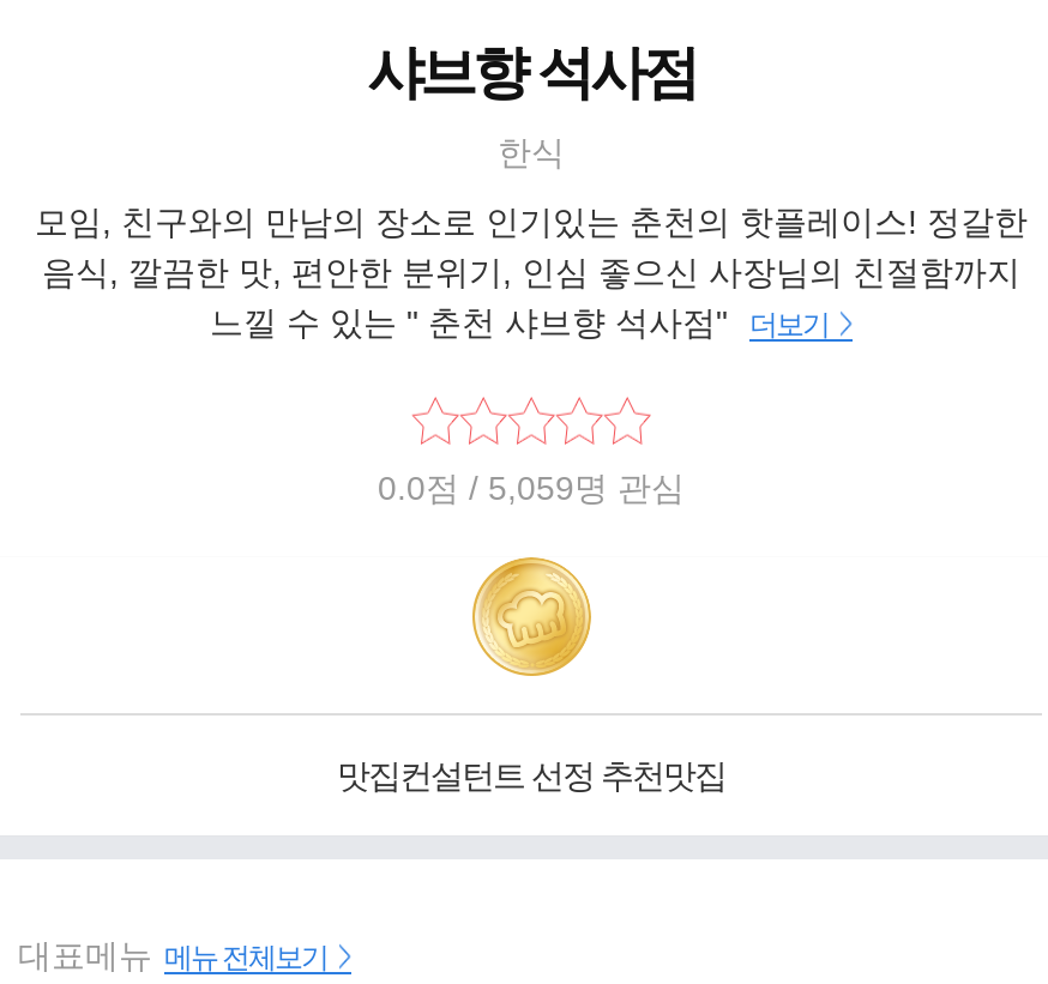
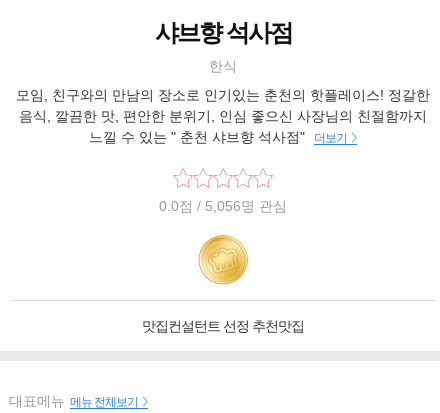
- 0.0점 / 5,059명 관심
+ 0.0점 / 5,056명 관심
